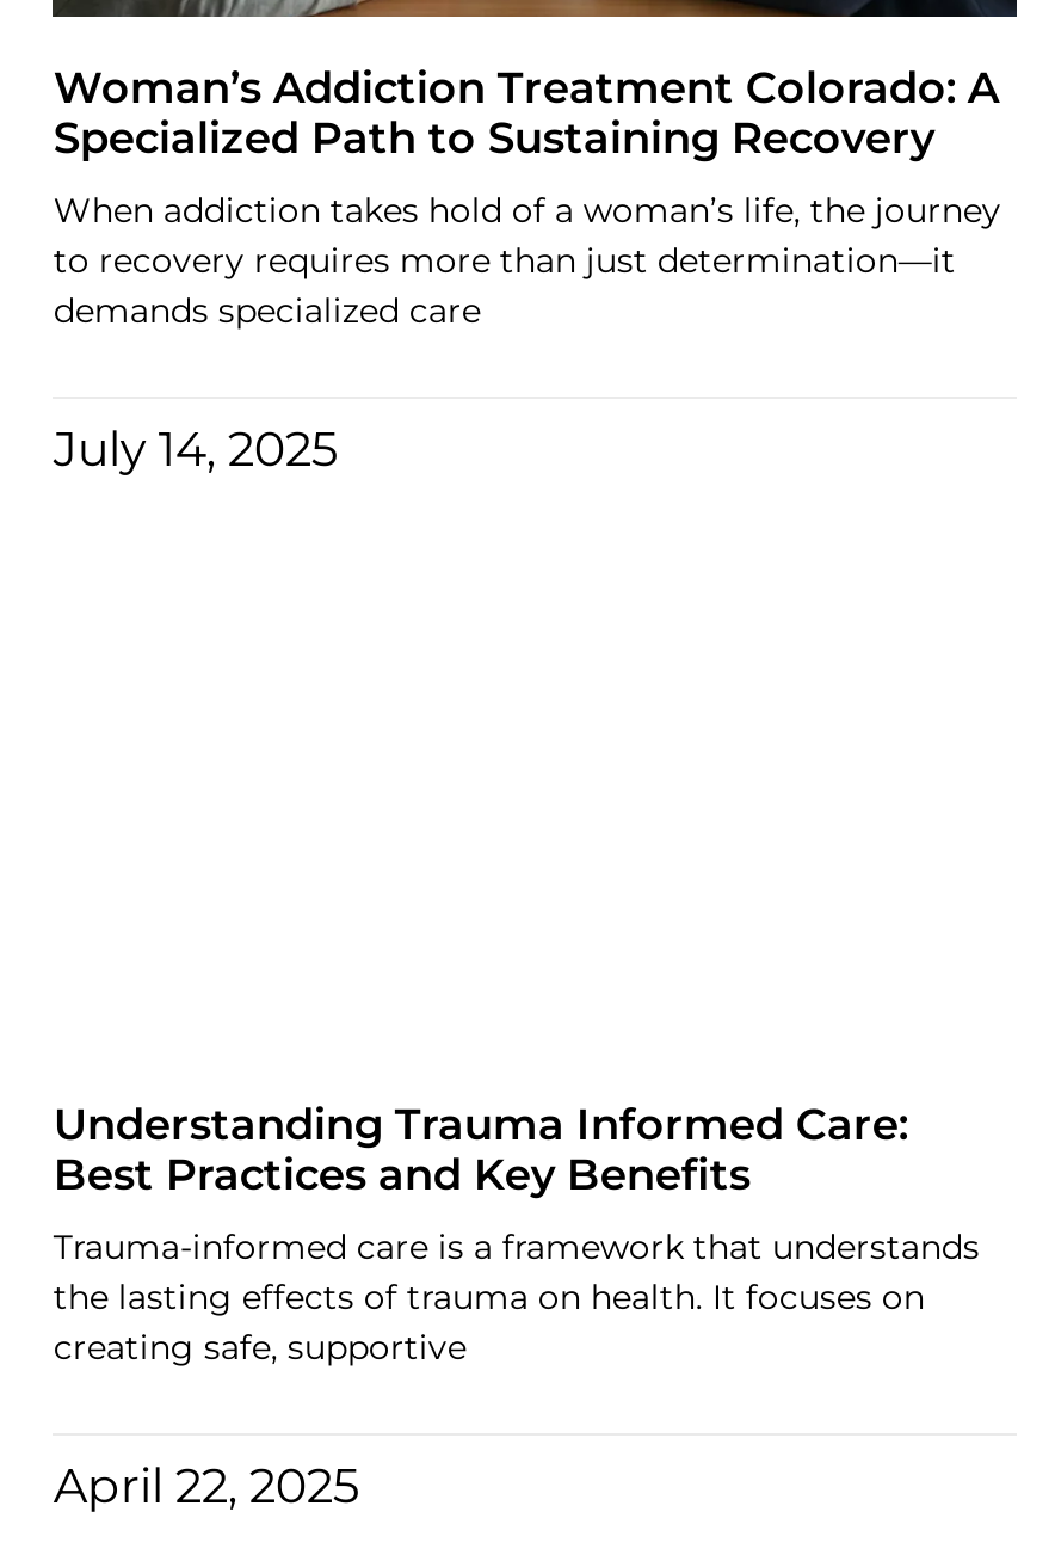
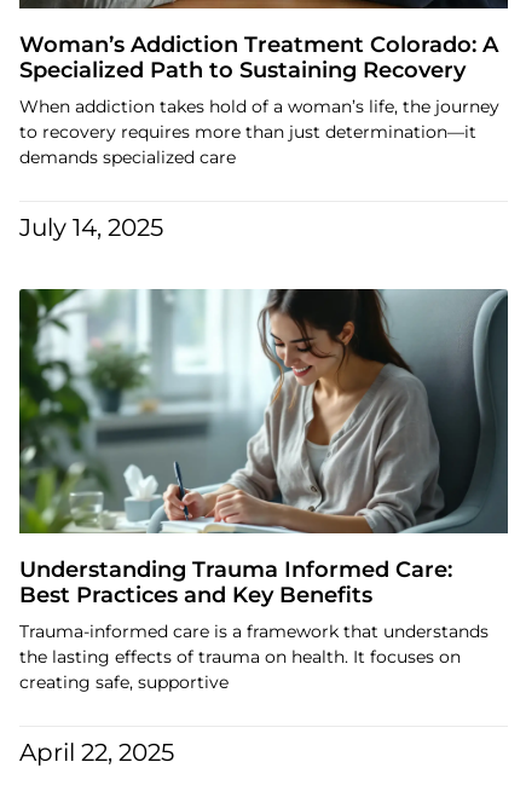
+ [image]
